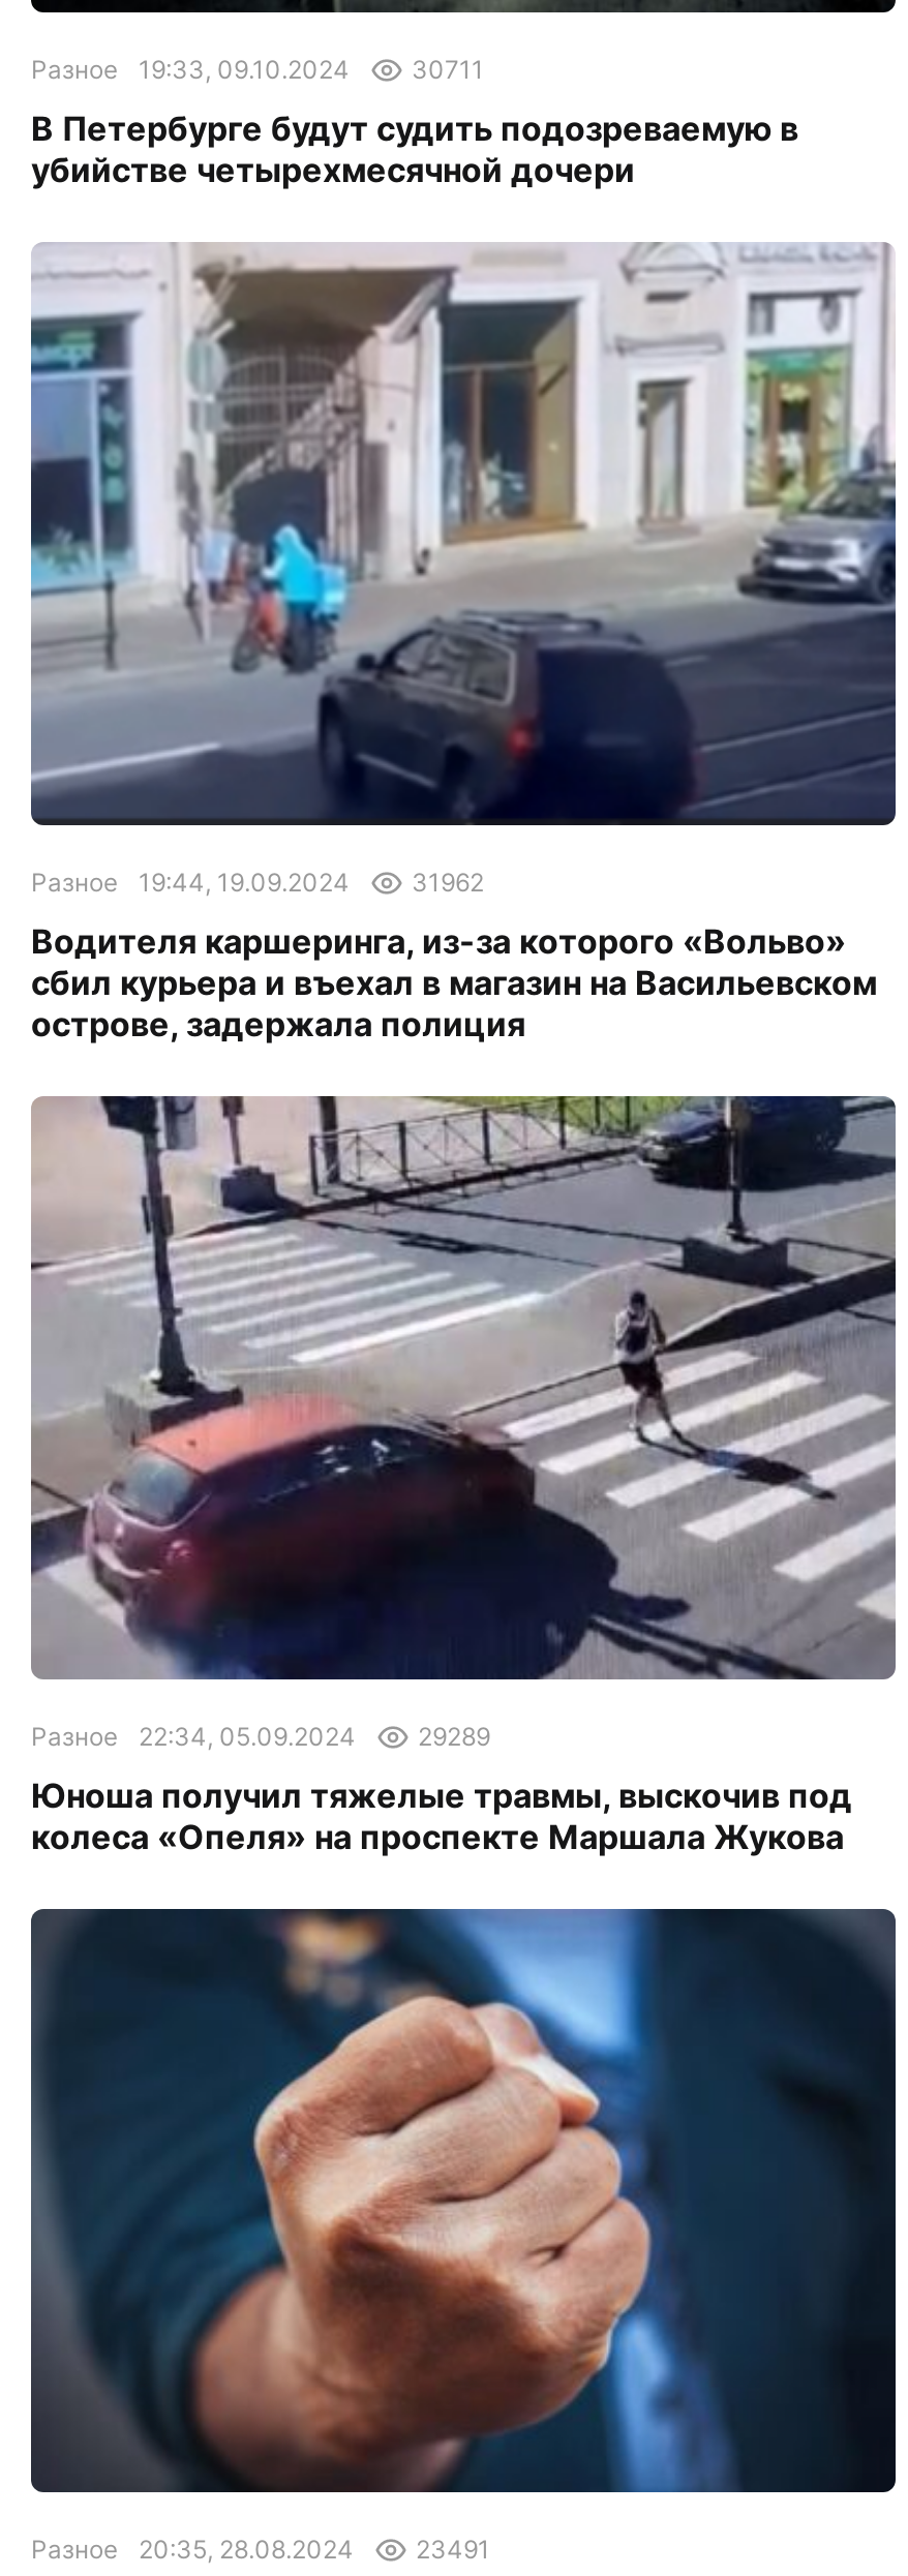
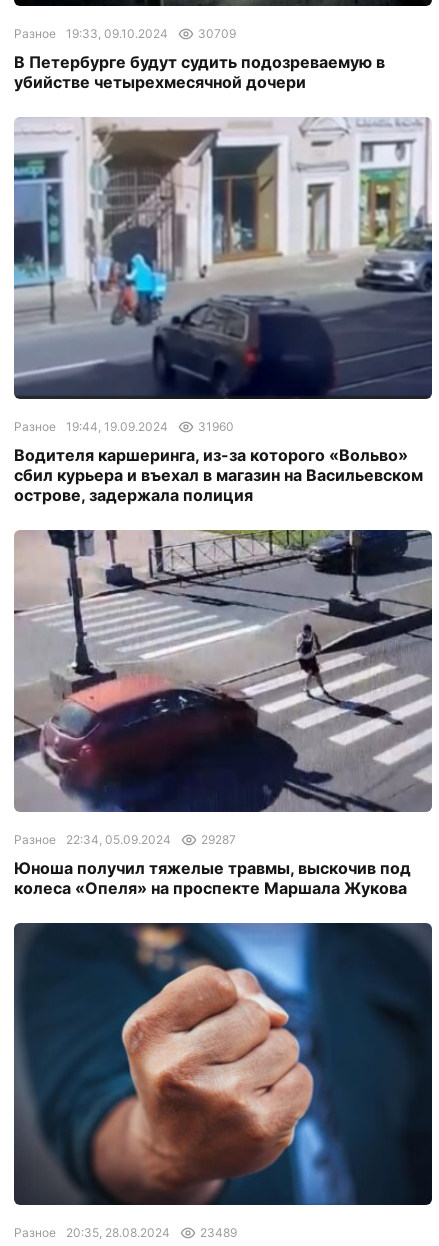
- Разное 19:33, 09.10.2024 30711
+ Разное 19:33, 09.10.2024 30709

- Разное 19:44, 19.09.2024 31962
+ Разное 19:44, 19.09.2024 31960

- Разное 22:34, 05.09.2024 29289
+ Разное 22:34, 05.09.2024 29287

- Разное 20:35, 28.08.2024 23491
+ Разное 20:35, 28.08.2024 23489
